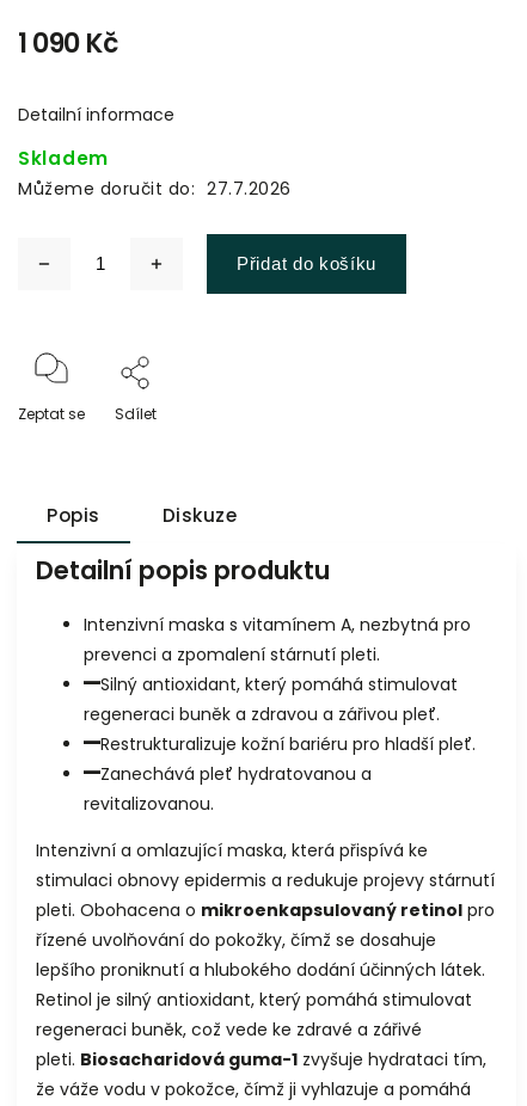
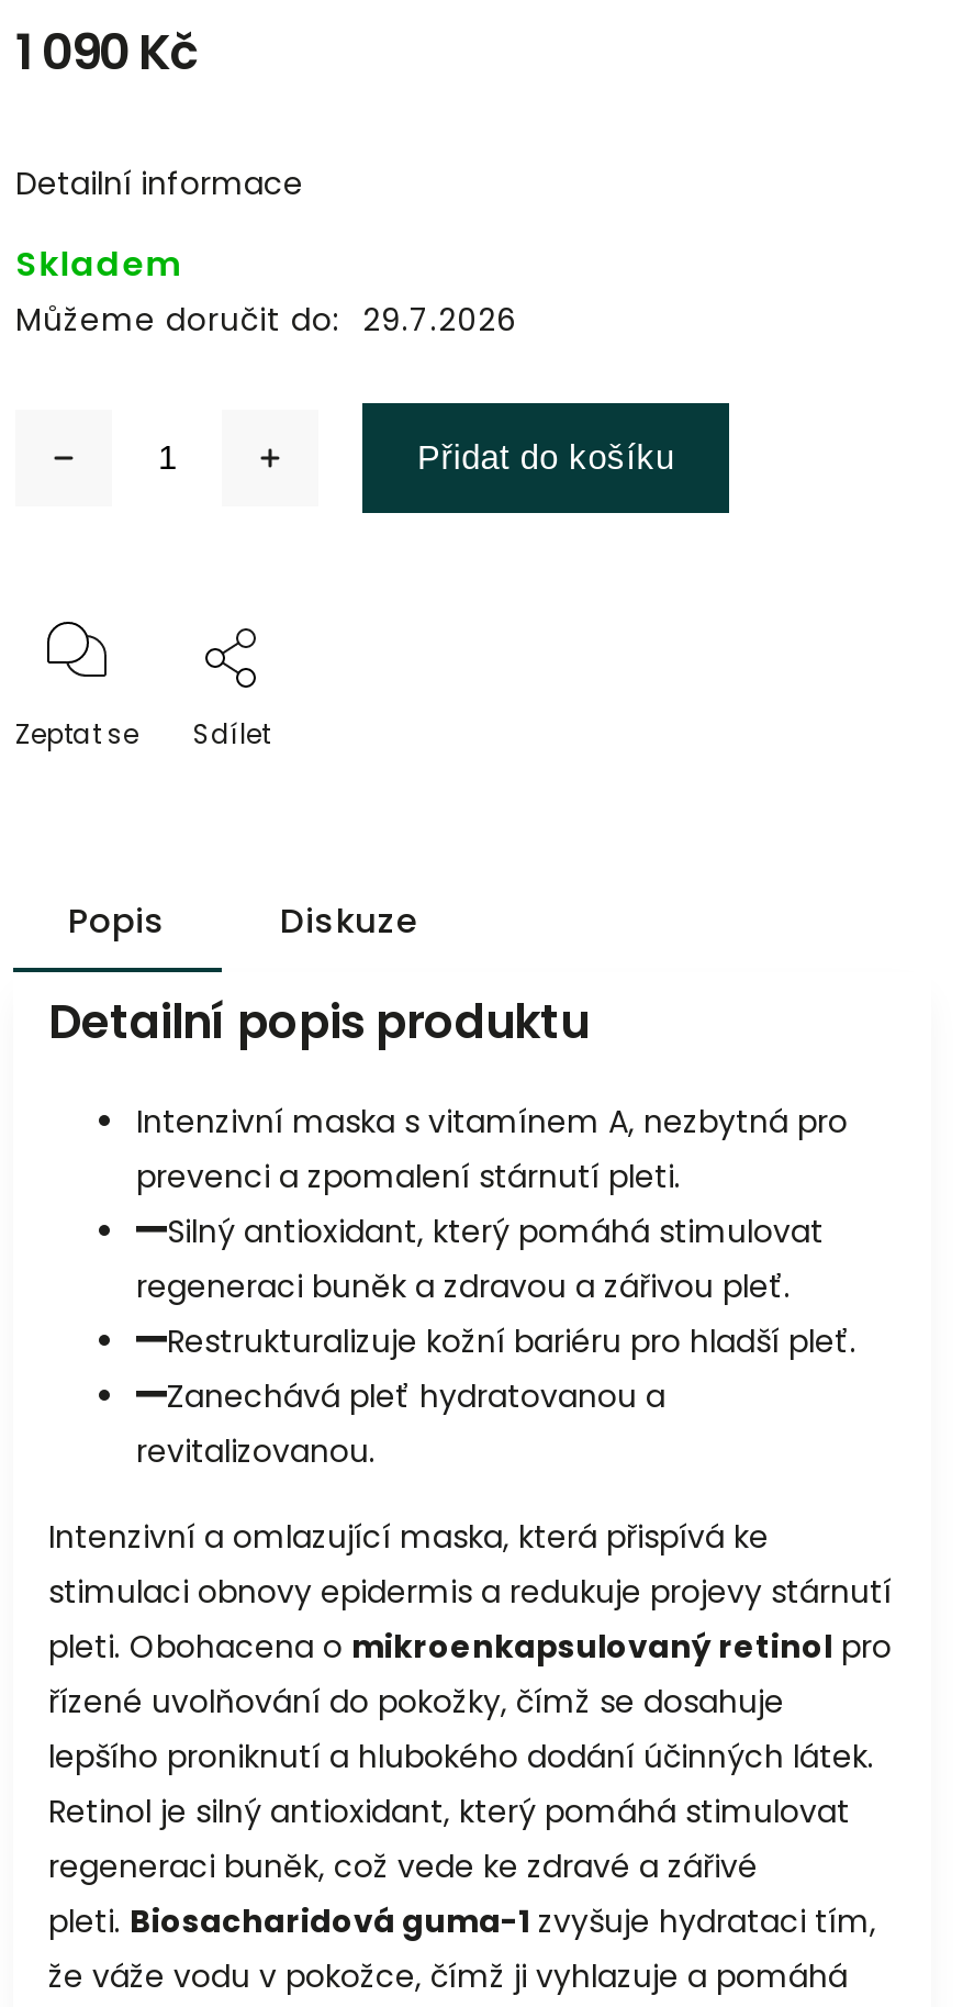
- Můžeme doručit do: 27.7.2026
+ Můžeme doručit do: 29.7.2026
